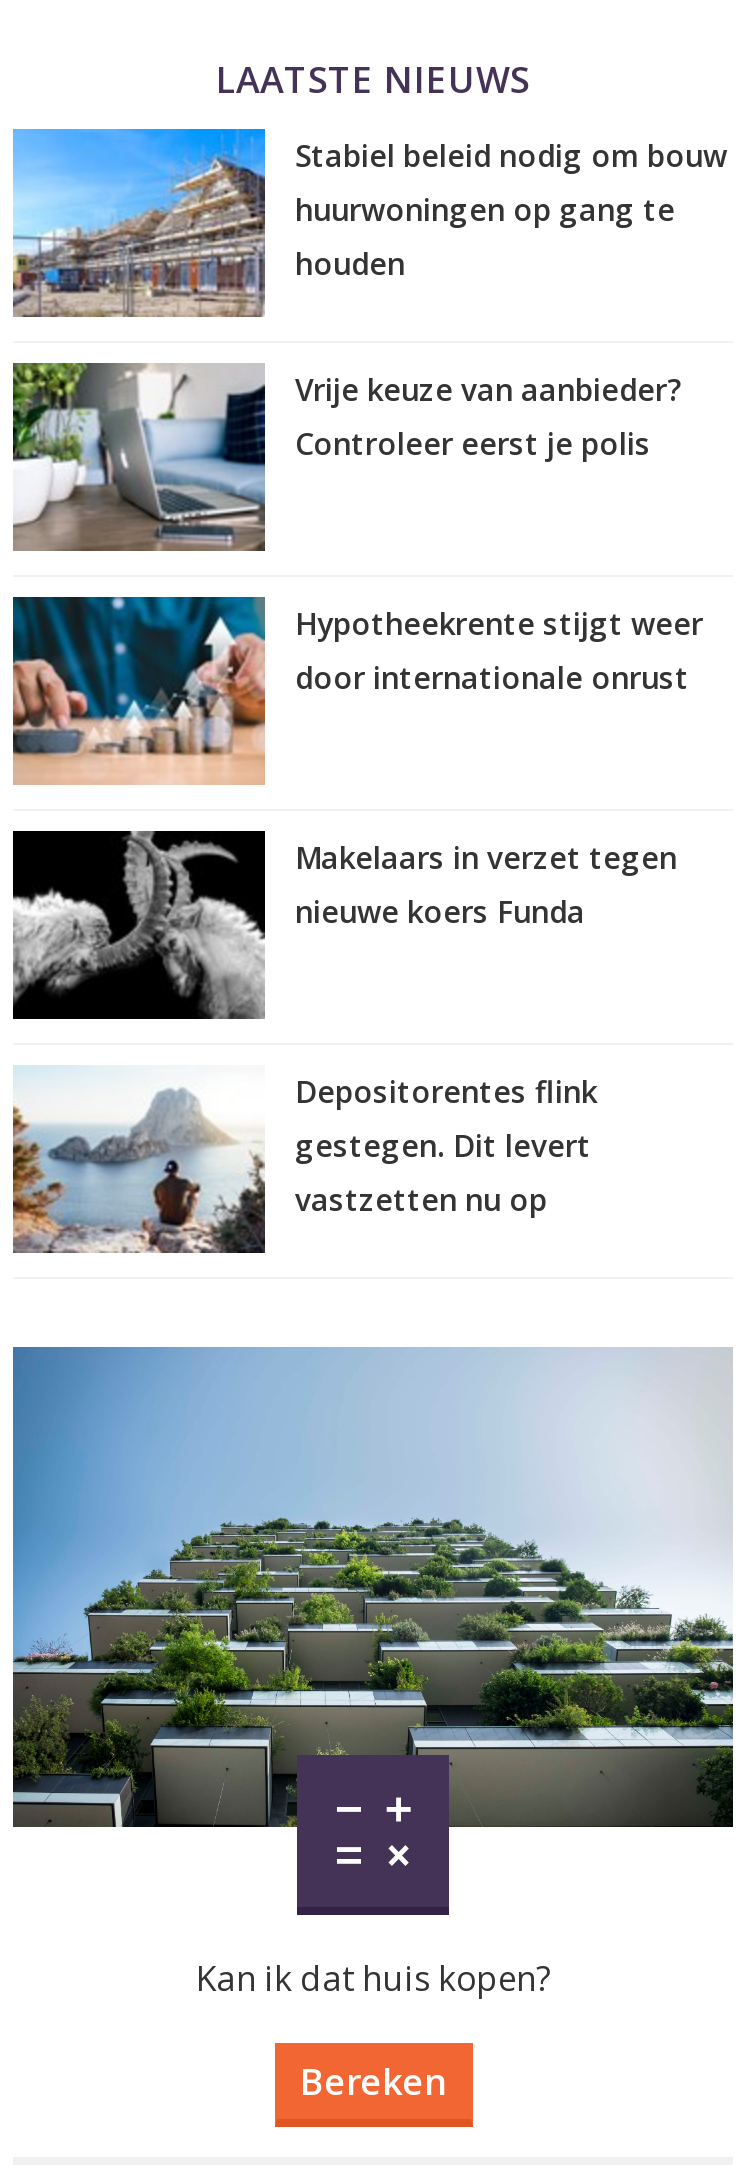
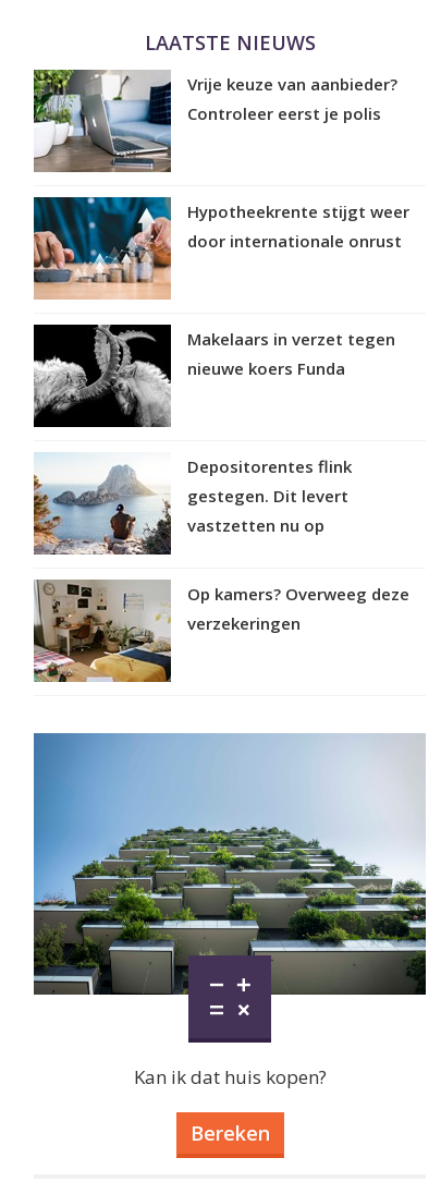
- [image]
- Stabiel beleid nodig om bouw
- huurwoningen op gang te
- houden

moved up: [image] | Vrije keuze van aanbieder? | Controleer eerst je polis | ... | gestegen. Dit levert | vastzetten nu op

+ [image]
+ Op kamers? Overweeg deze
+ verzekeringen
